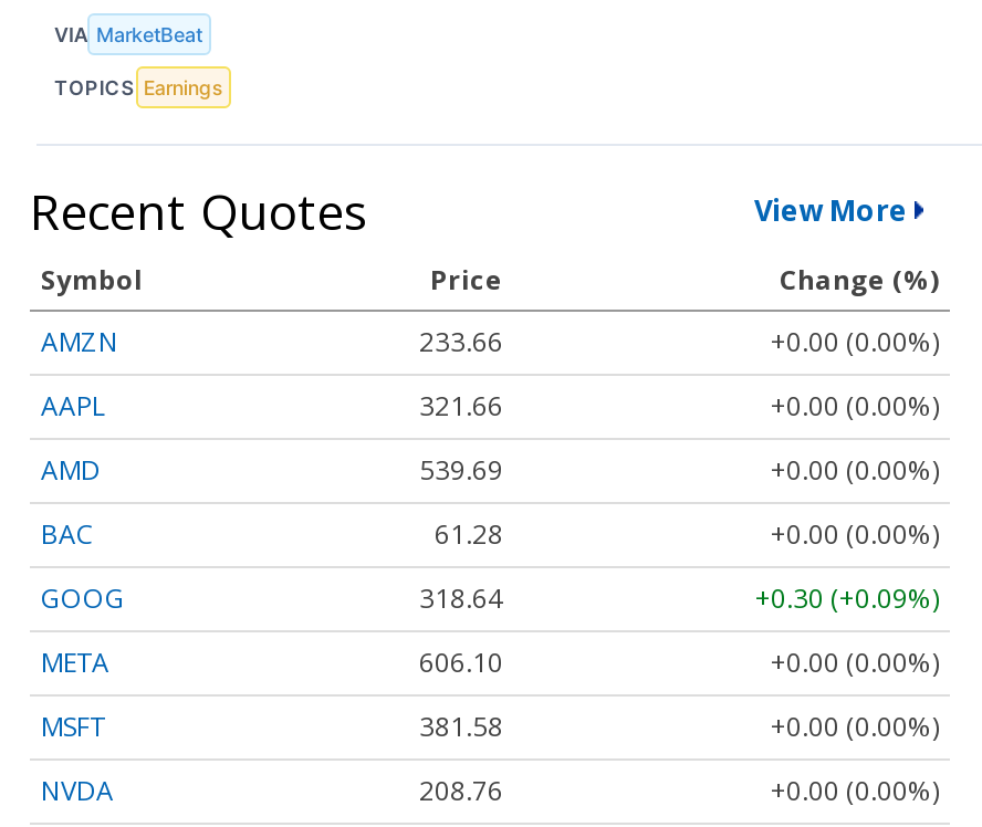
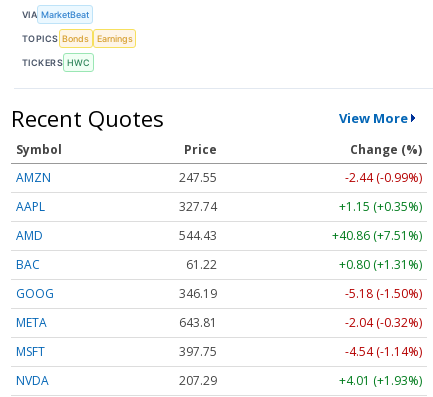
- TOPICS Earnings
+ TOPICS Bonds
+ Earnings
+ TICKERS HWC

- 233.66
+ 247.55

- +0.00 (0.00%)
+ -2.44 (-0.99%)

- 321.66
+ 327.74

- +0.00 (0.00%)
+ +1.15 (+0.35%)

- 539.69
+ 544.43

- +0.00 (0.00%)
+ +40.86 (+7.51%)

- 61.28
+ 61.22

- +0.00 (0.00%)
+ +0.80 (+1.31%)

- 318.64
+ 346.19

- +0.30 (+0.09%)
+ -5.18 (-1.50%)

- 606.10
+ 643.81

- +0.00 (0.00%)
+ -2.04 (-0.32%)

- 381.58
+ 397.75

- +0.00 (0.00%)
+ -4.54 (-1.14%)

- 208.76
+ 207.29

- +0.00 (0.00%)
+ +4.01 (+1.93%)
